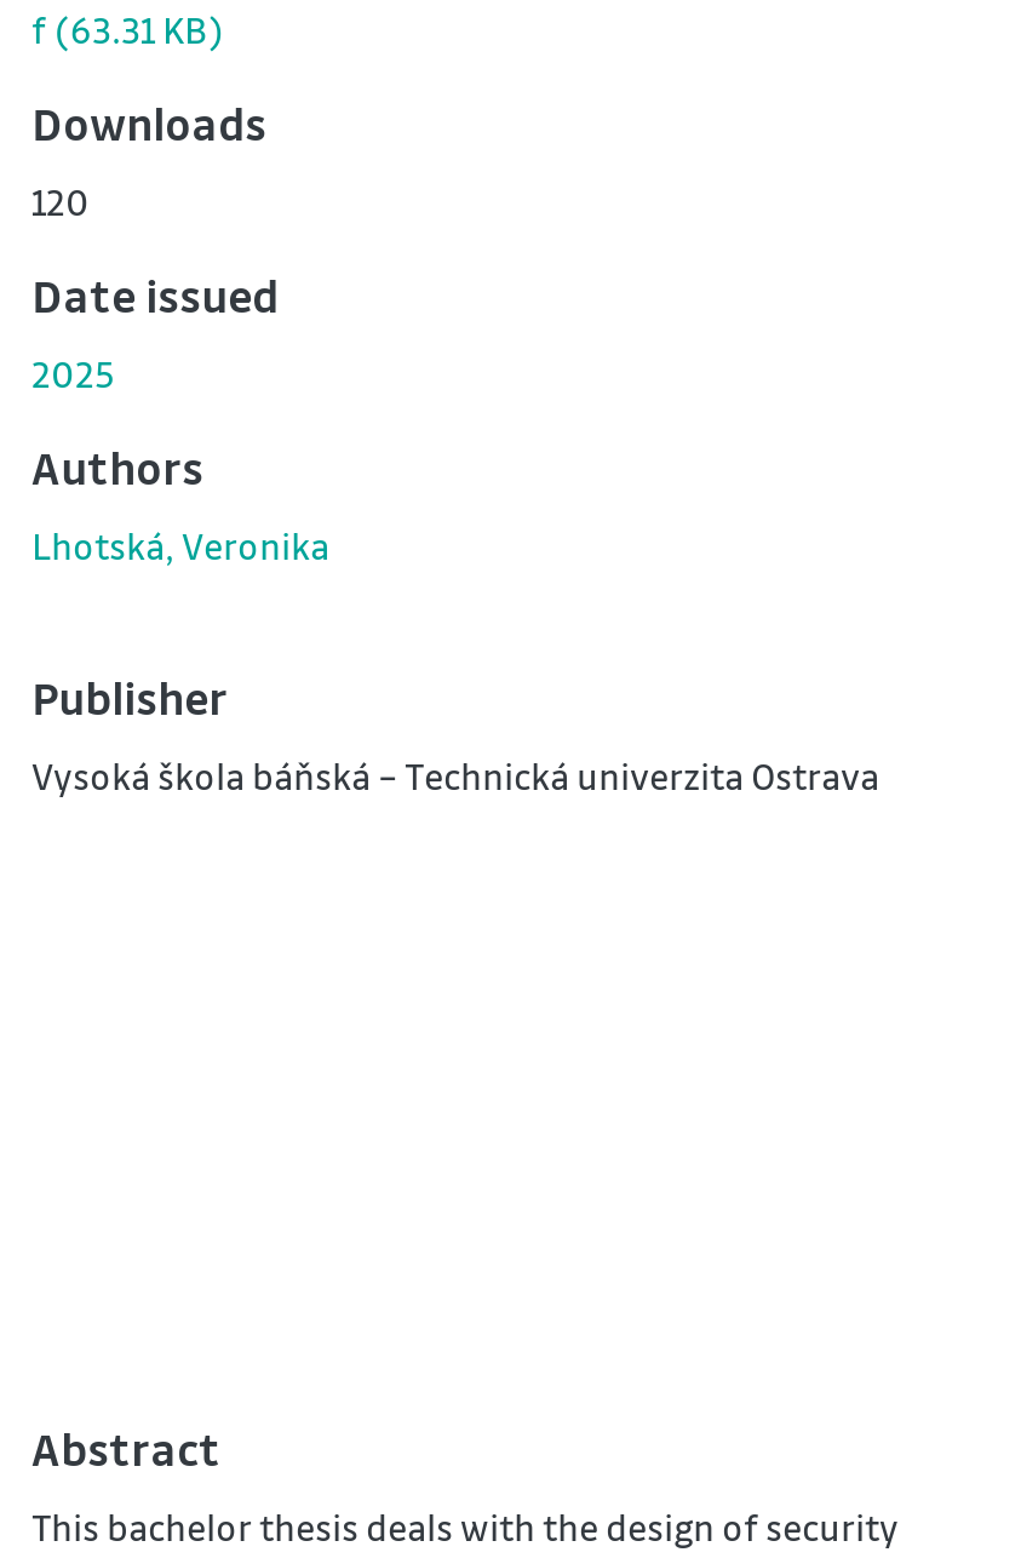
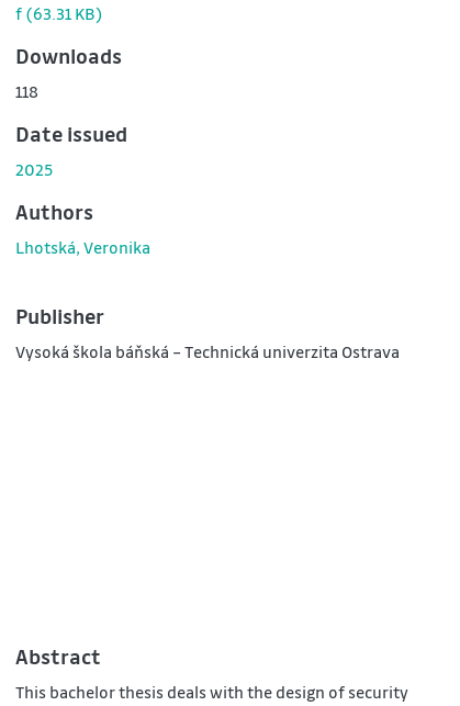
- 120
+ 118
